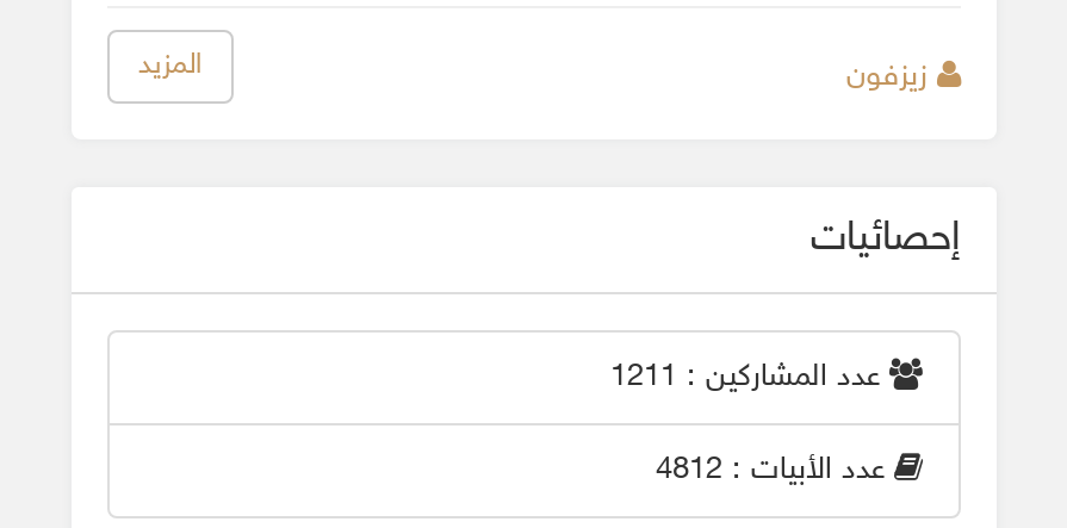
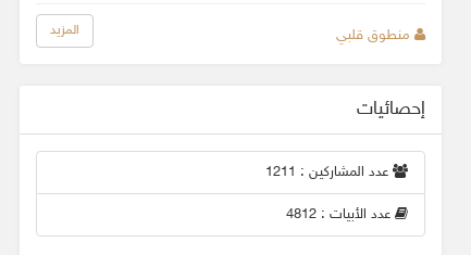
- زيزفون
+ منطوق قلبي
